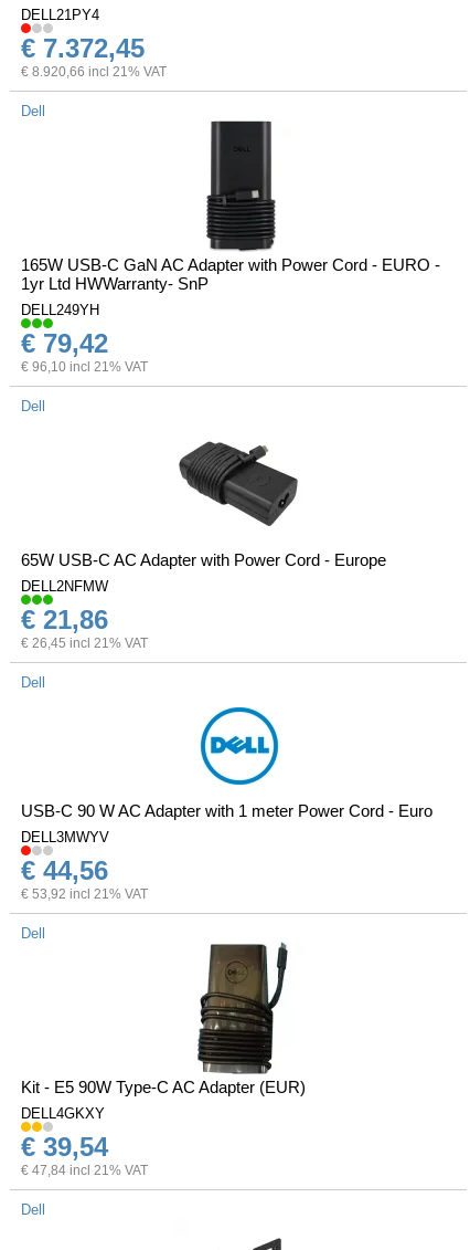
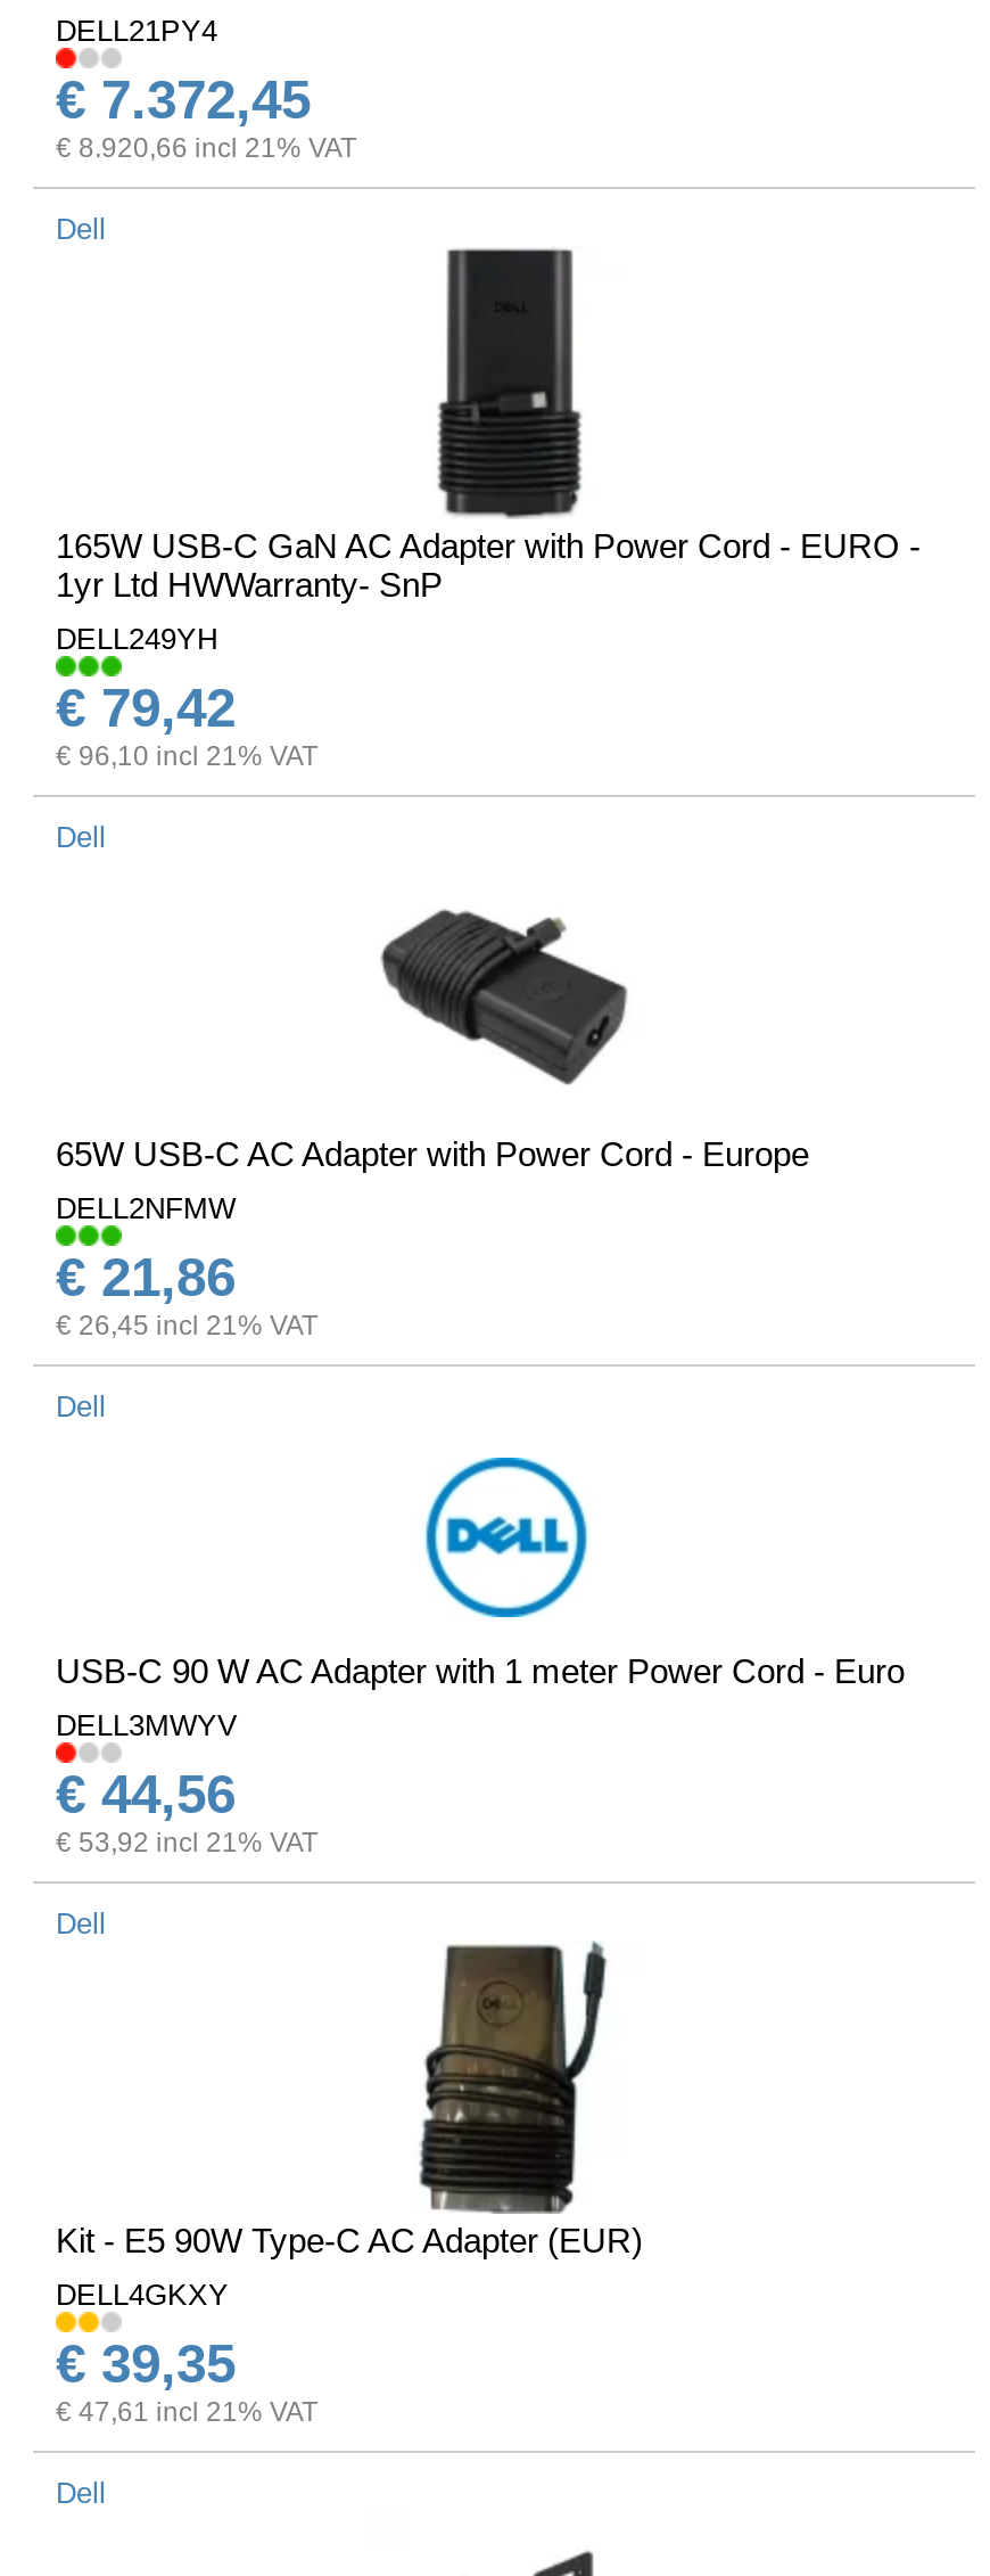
- € 39,54
+ € 39,35

- € 47,84 incl 21% VAT
+ € 47,61 incl 21% VAT
